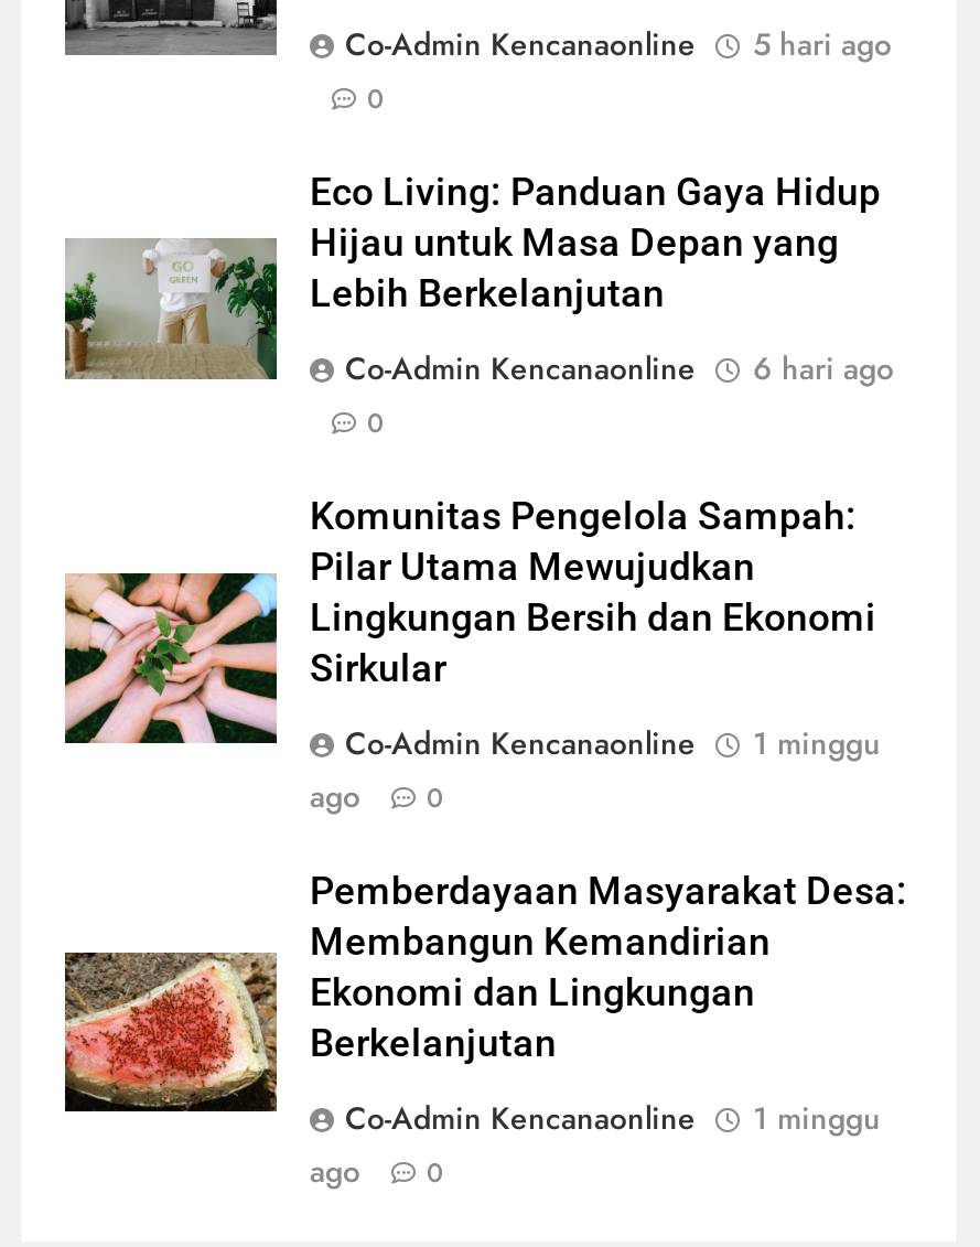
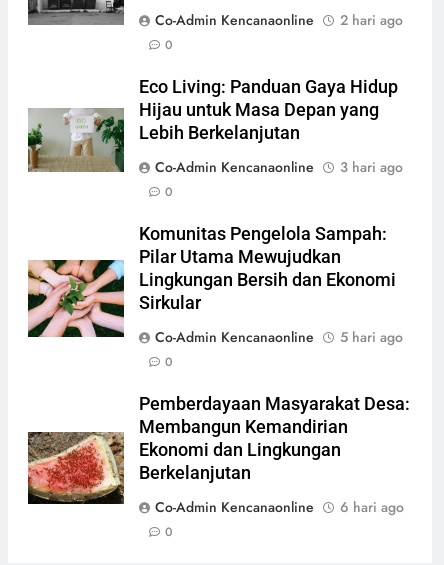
- Co-Admin Kencanaonline 5 hari ago
+ Co-Admin Kencanaonline 2 hari ago

- Co-Admin Kencanaonline 6 hari ago
+ Co-Admin Kencanaonline 3 hari ago

- 1 minggu
- ago
+ 5 hari ago

- 1 minggu
- ago
+ 6 hari ago
